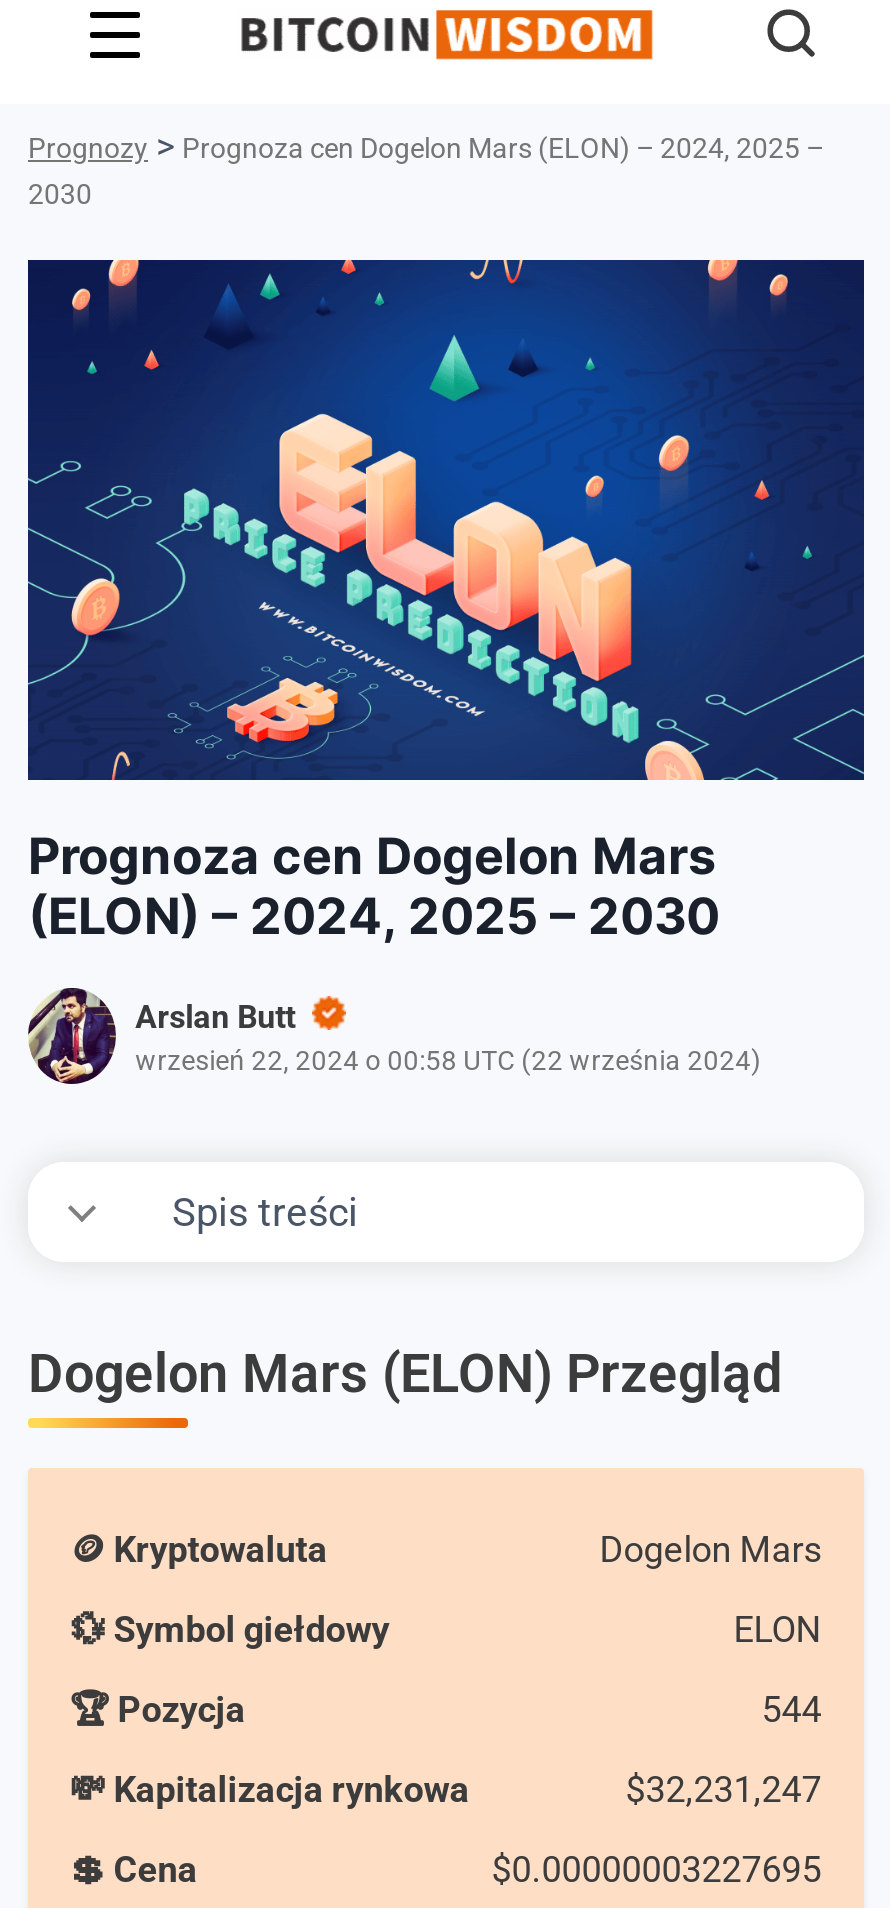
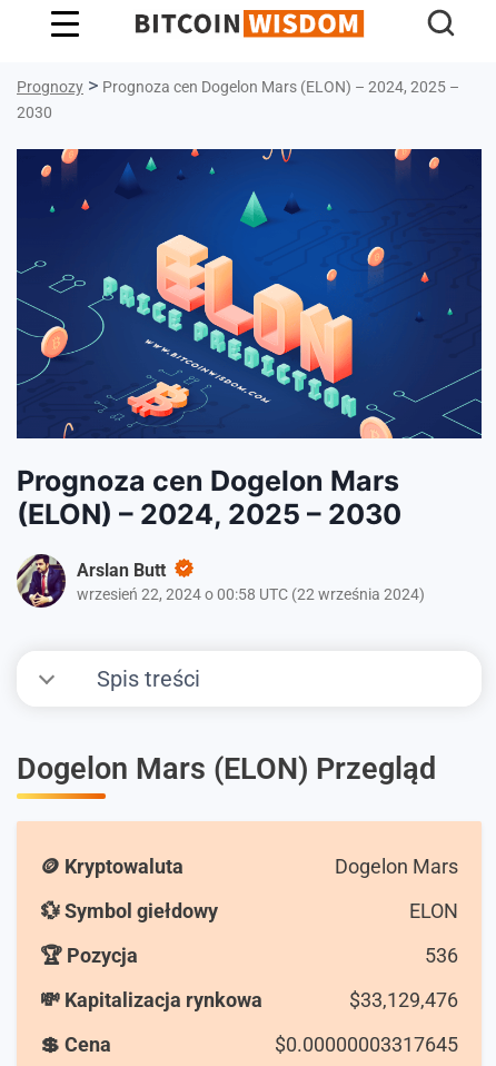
- 544
+ 536

- $32,231,247
+ $33,129,476

- $0.00000003227695
+ $0.00000003317645
